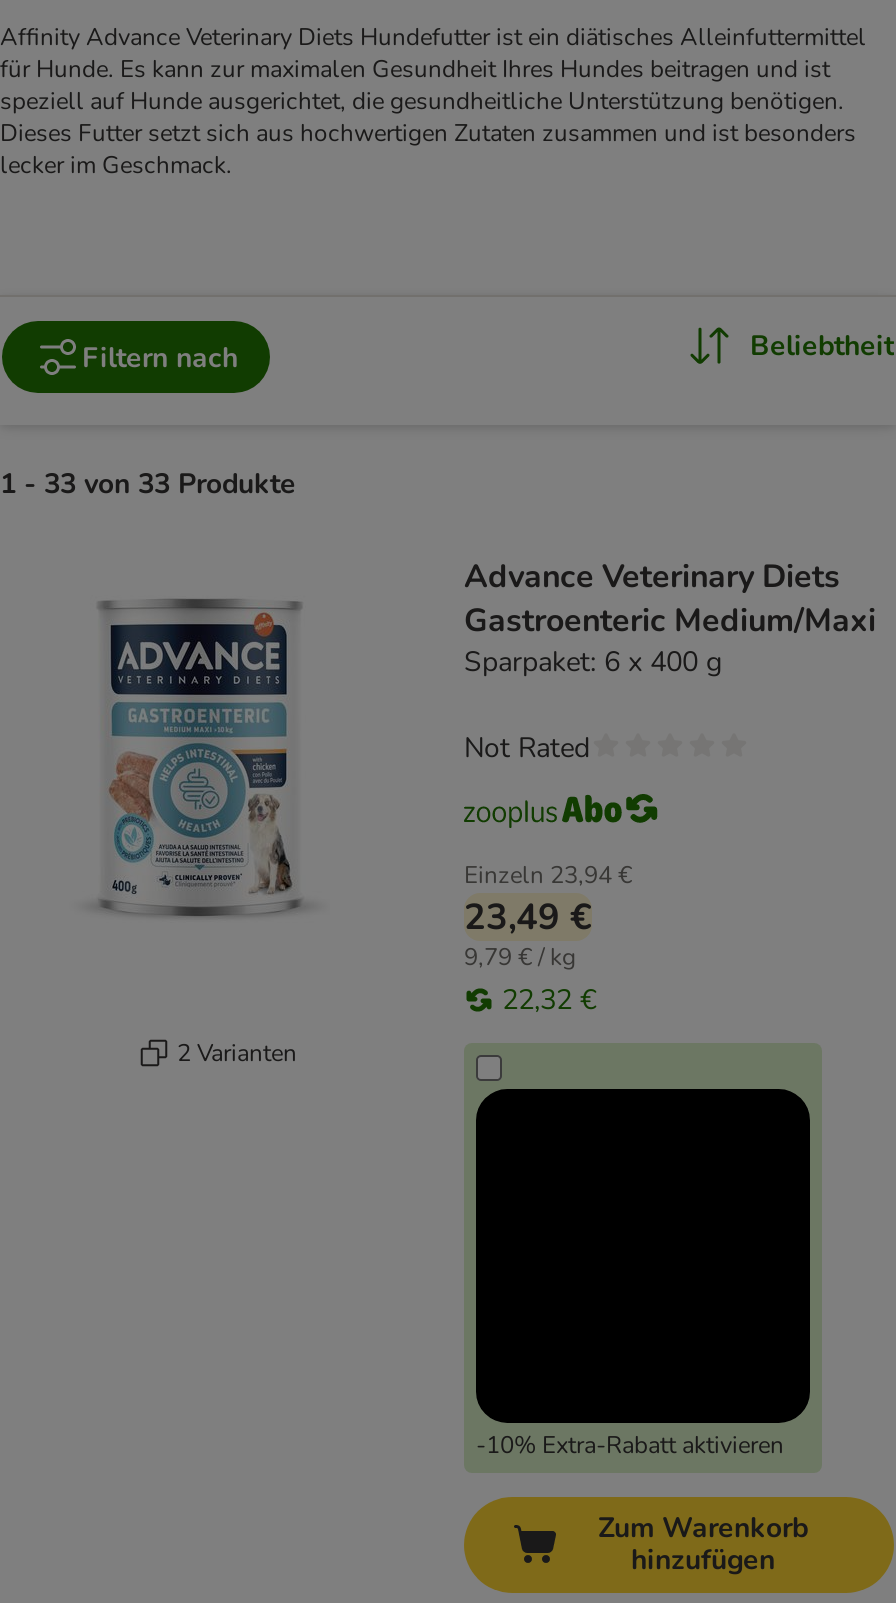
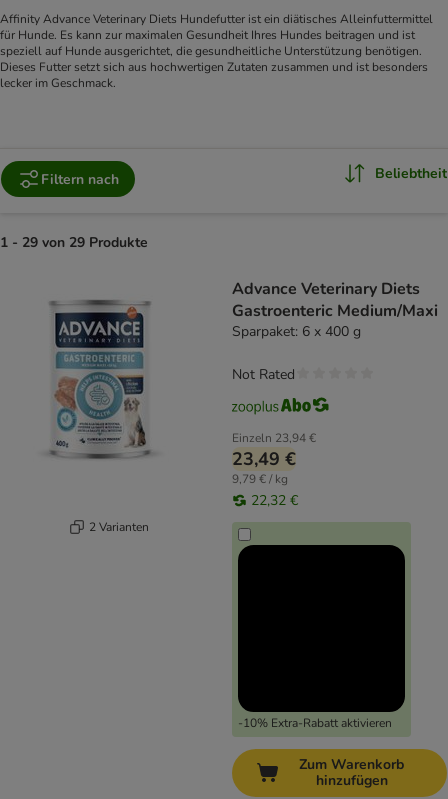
- 1 - 33 von 33 Produkte
+ 1 - 29 von 29 Produkte
